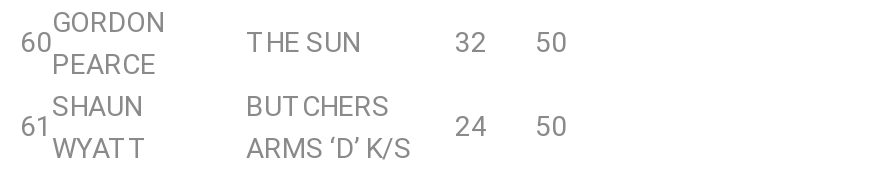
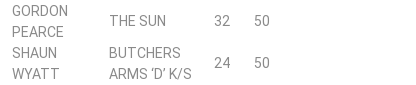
- 60

- 61
